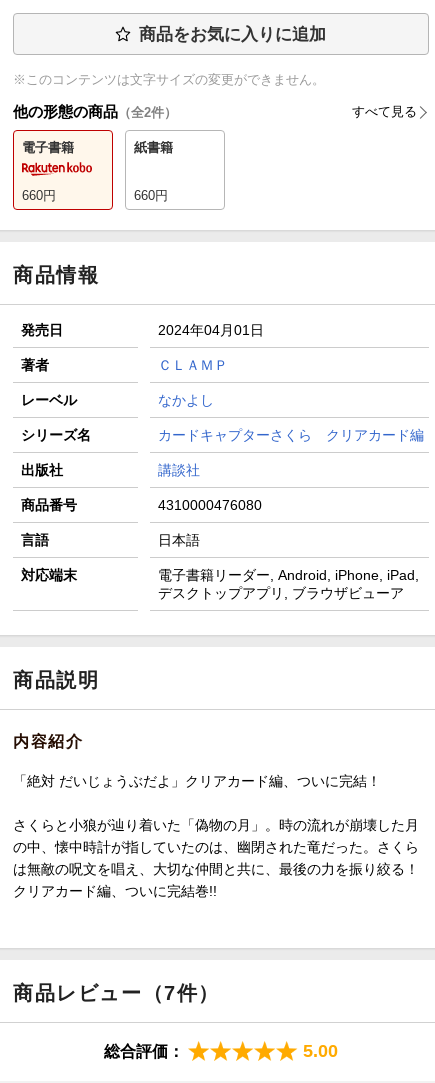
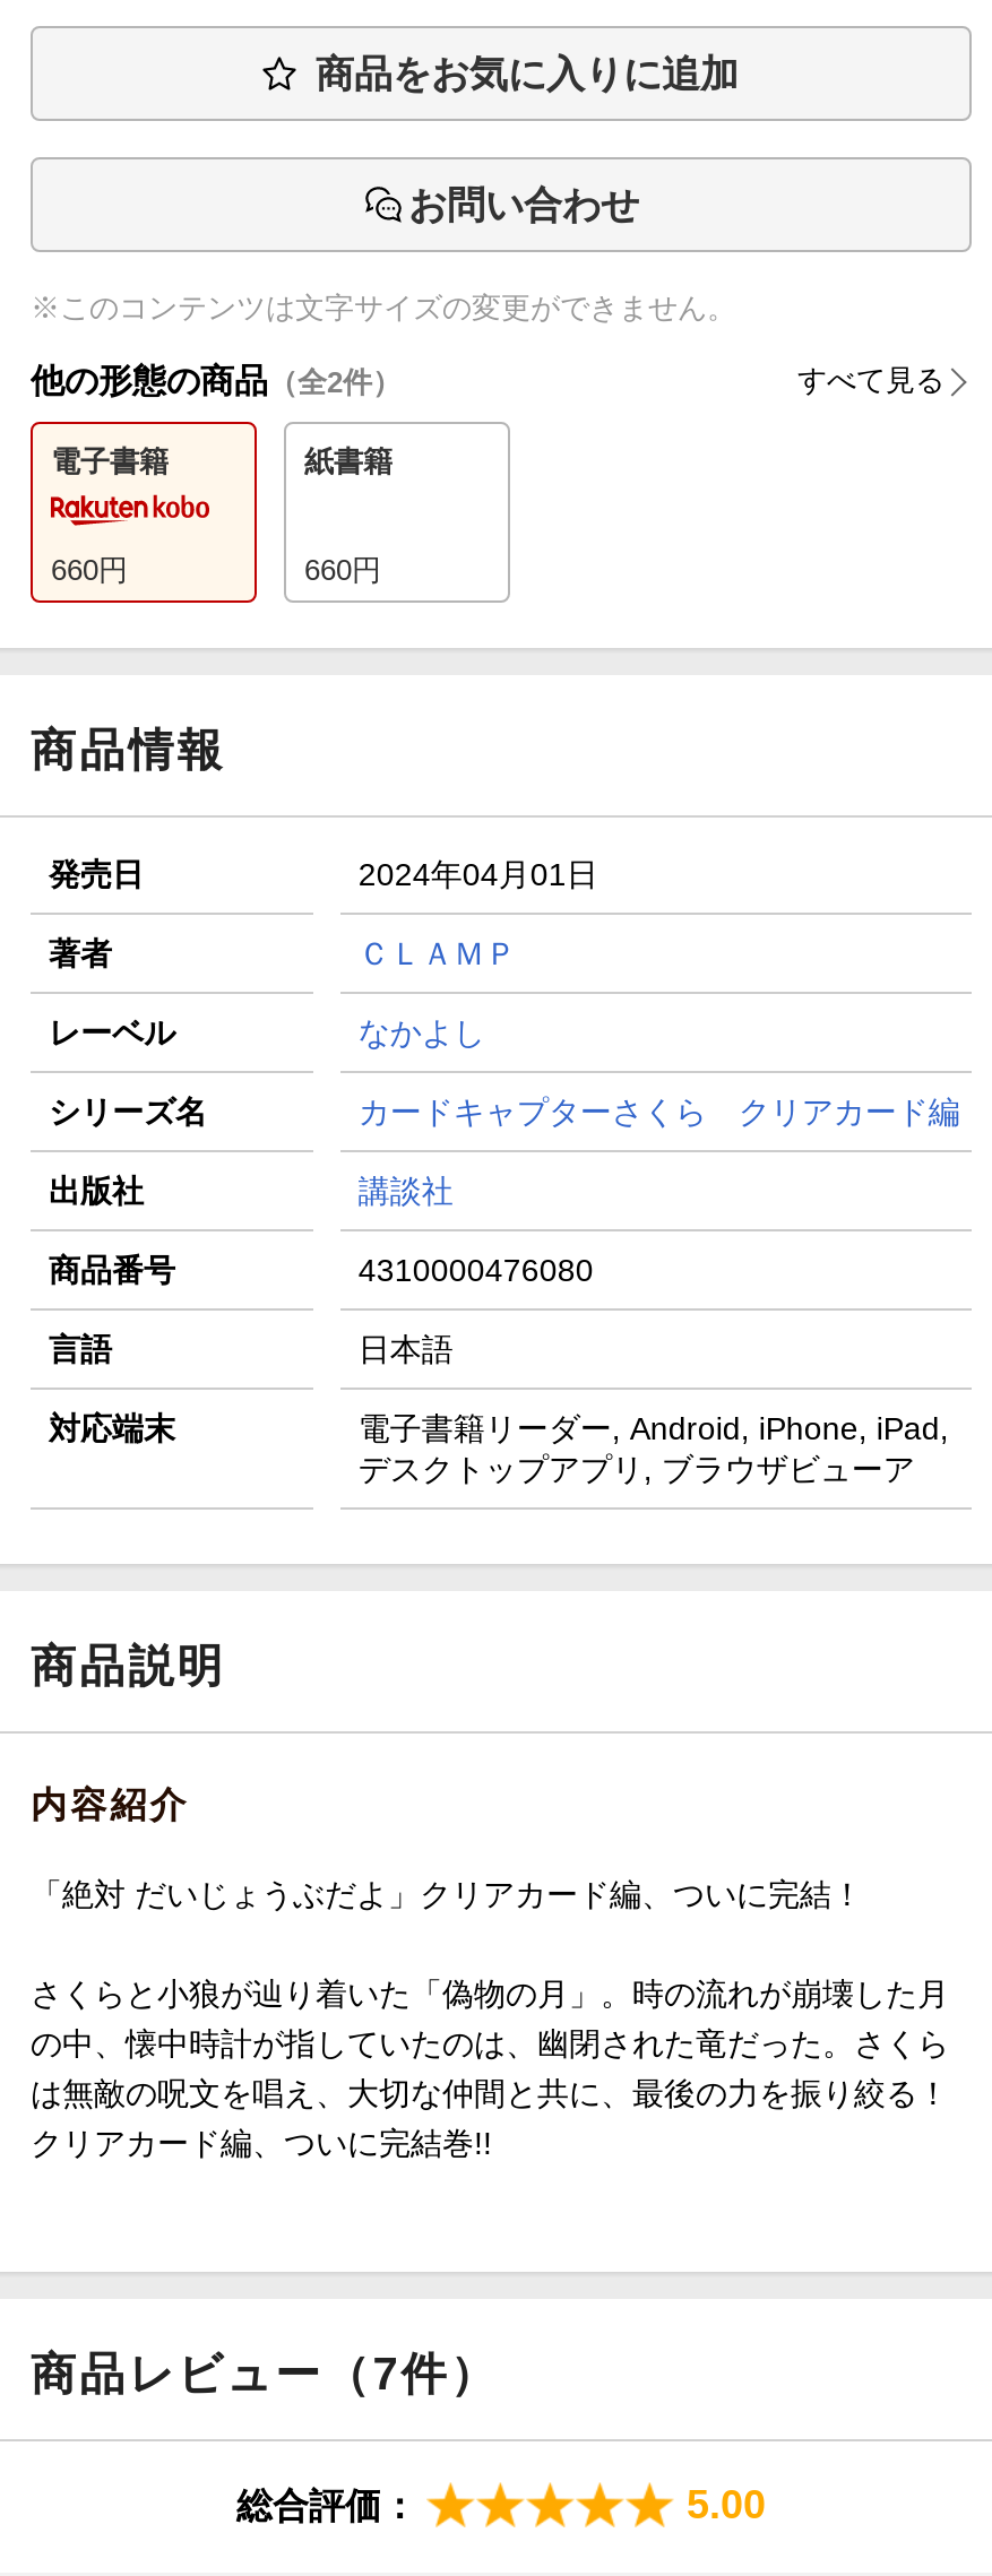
+ お問い合わせ
